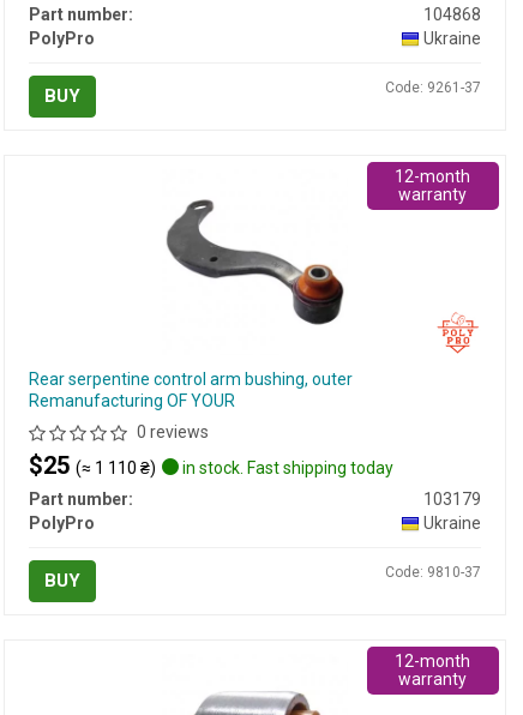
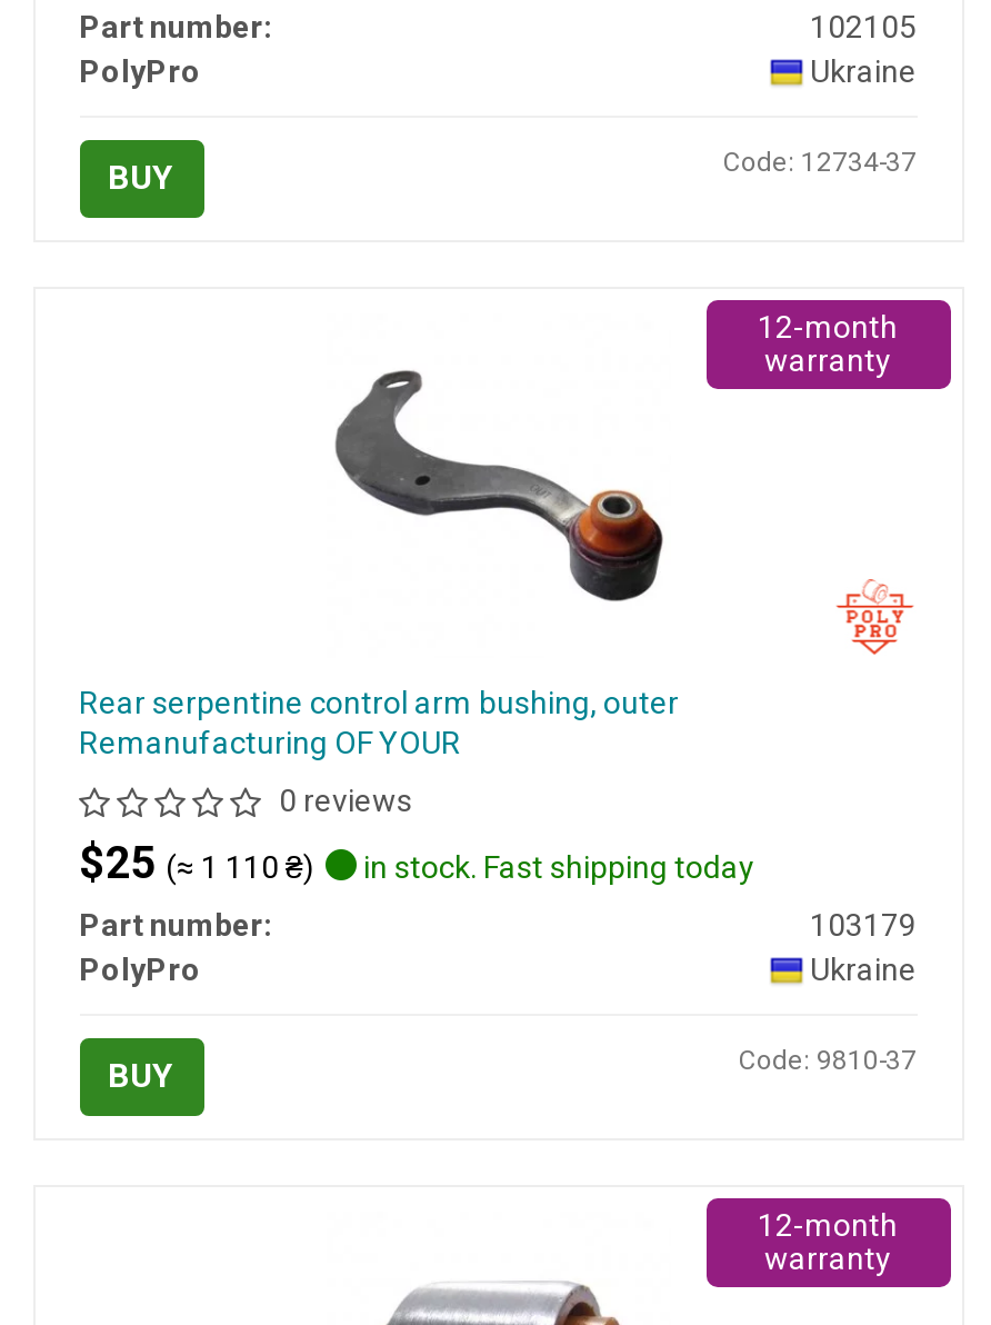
- 104868
+ 102105

- Code: 9261-37
+ Code: 12734-37
